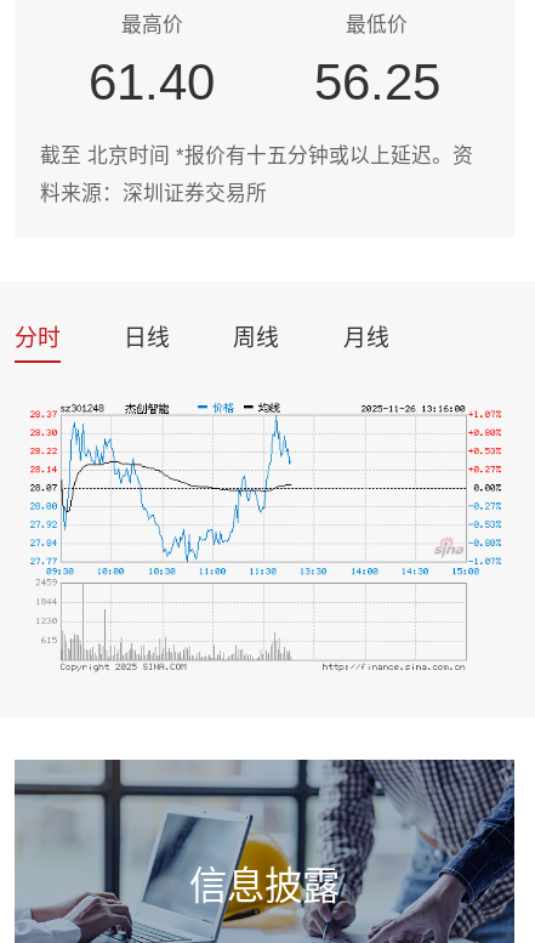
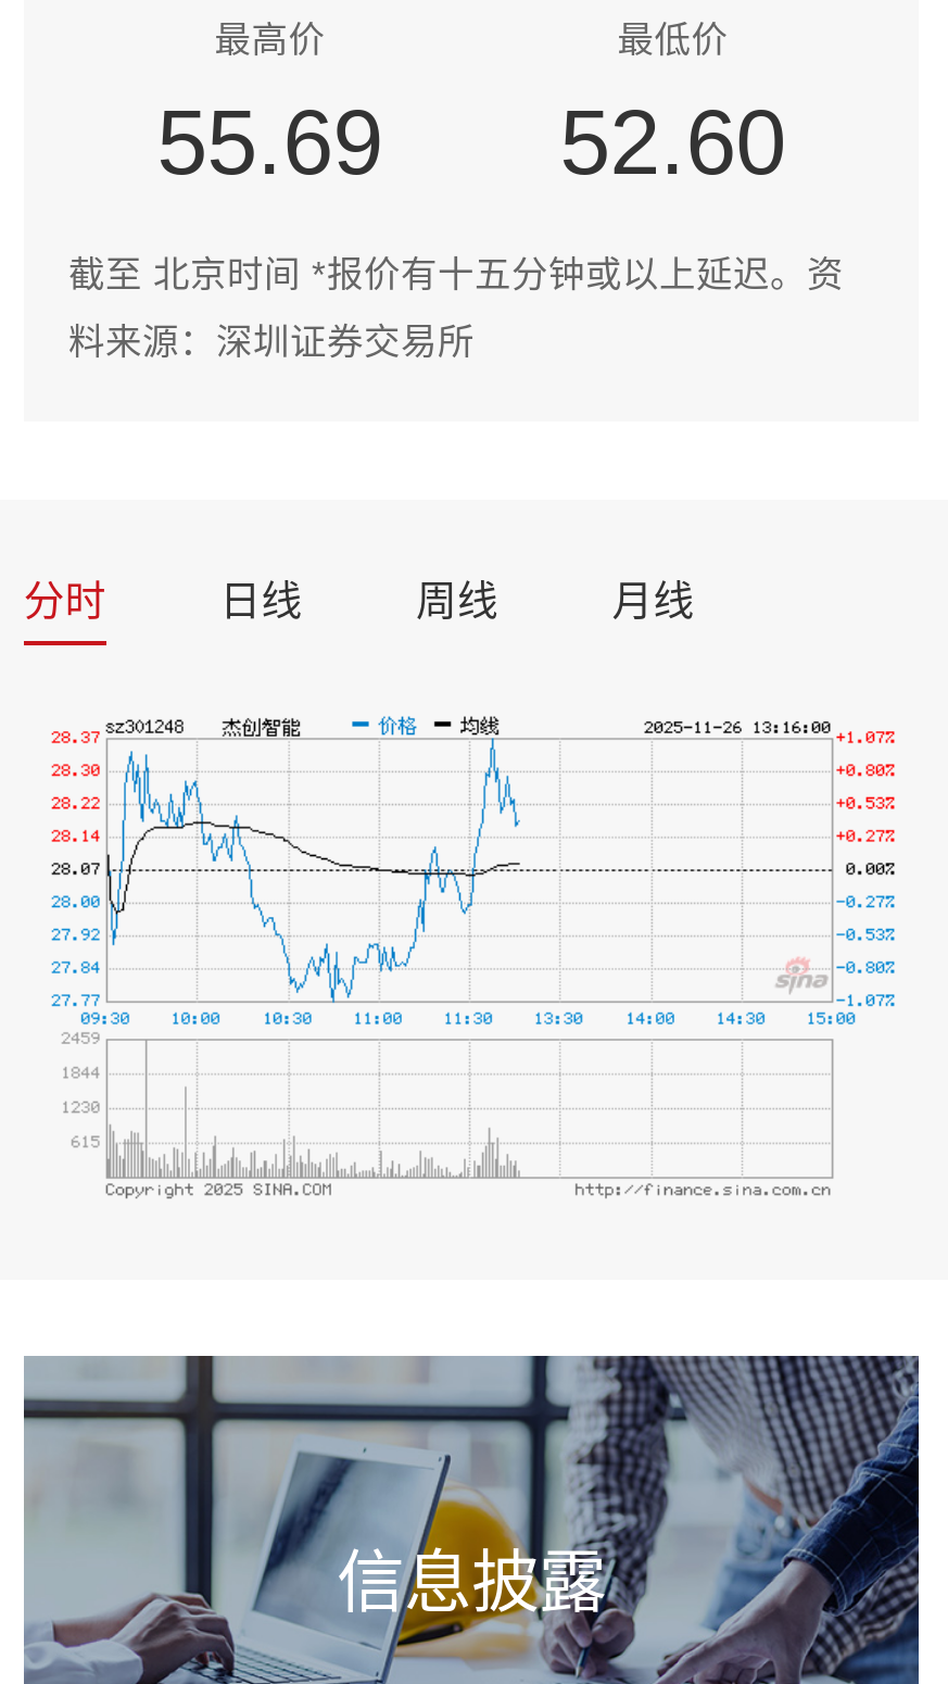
- 61.40
+ 55.69

- 56.25
+ 52.60
